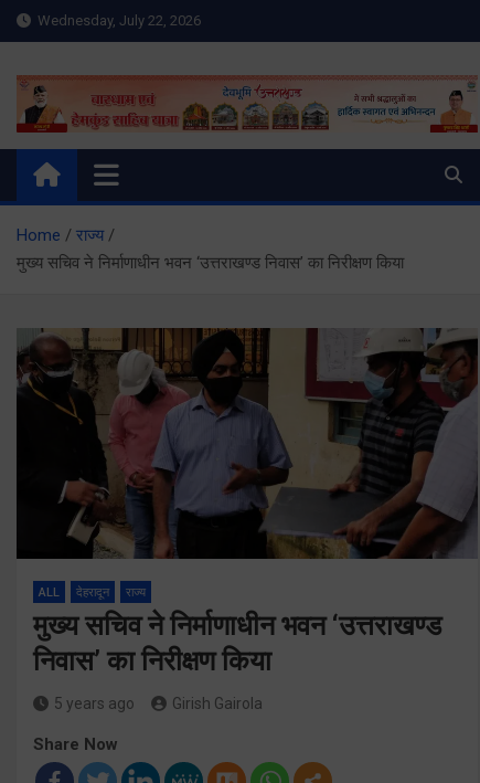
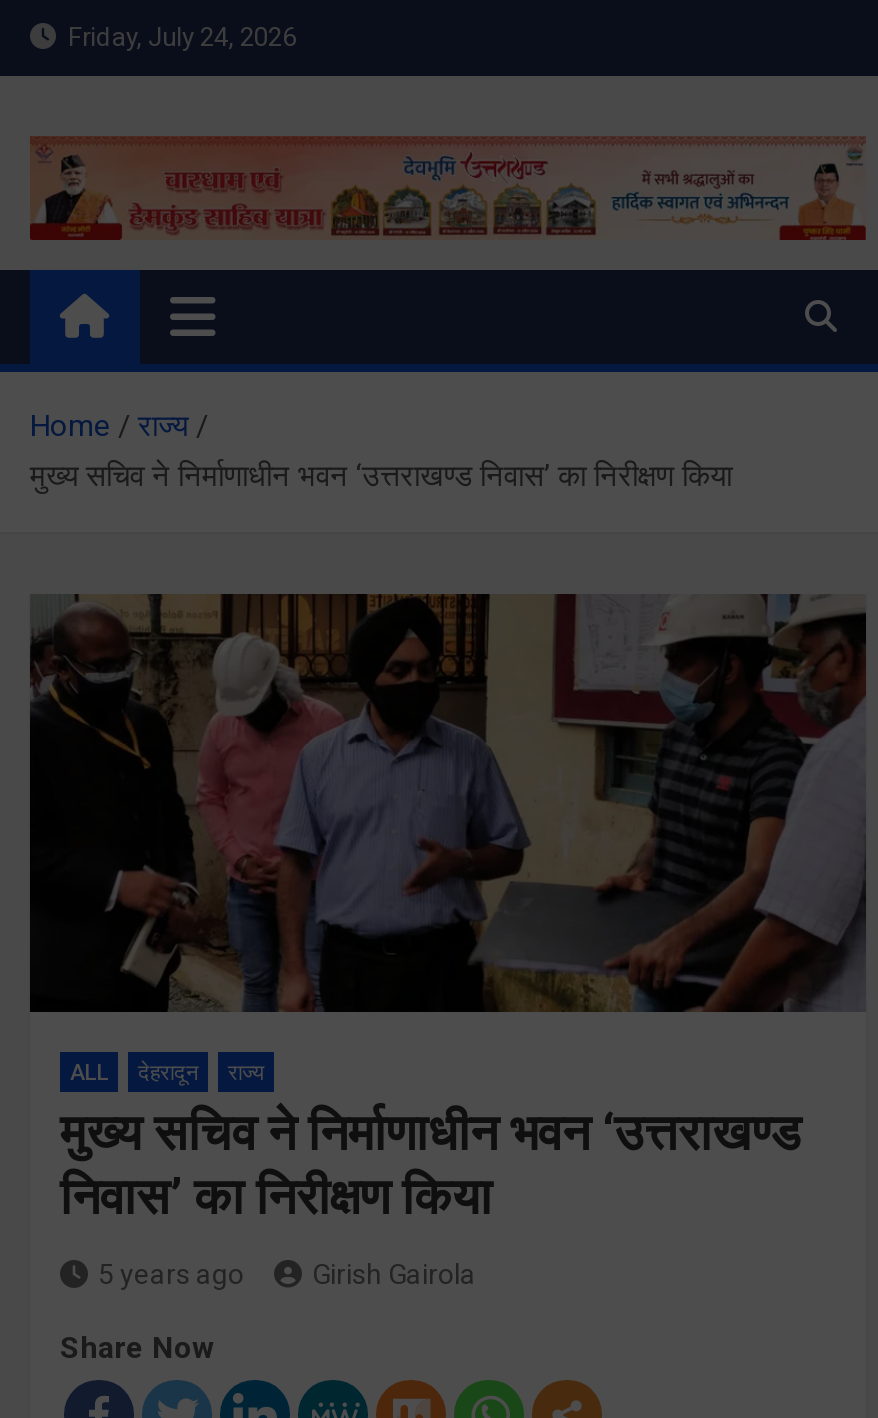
- Wednesday, July 22, 2026
+ Friday, July 24, 2026
